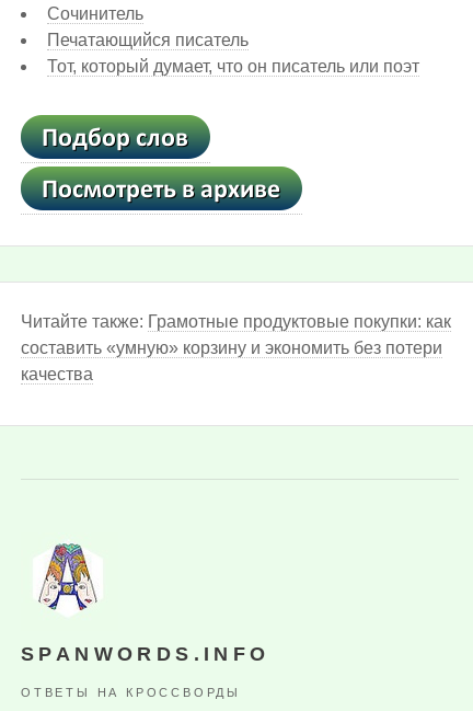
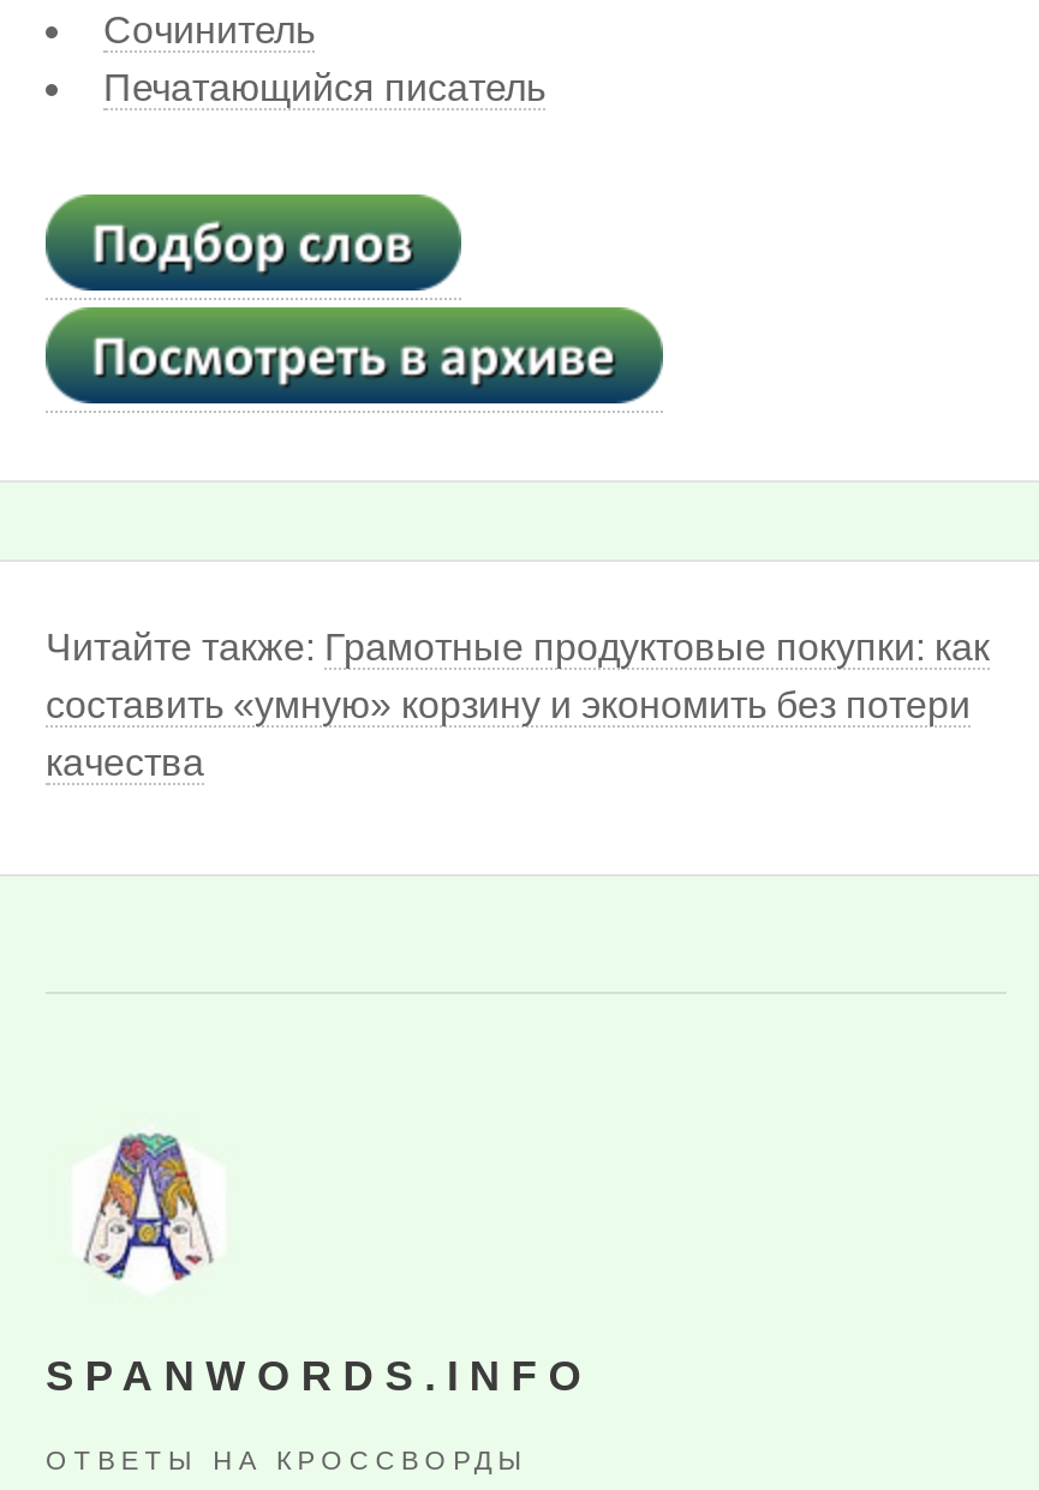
- Тот, который думает, что он писатель или поэт
